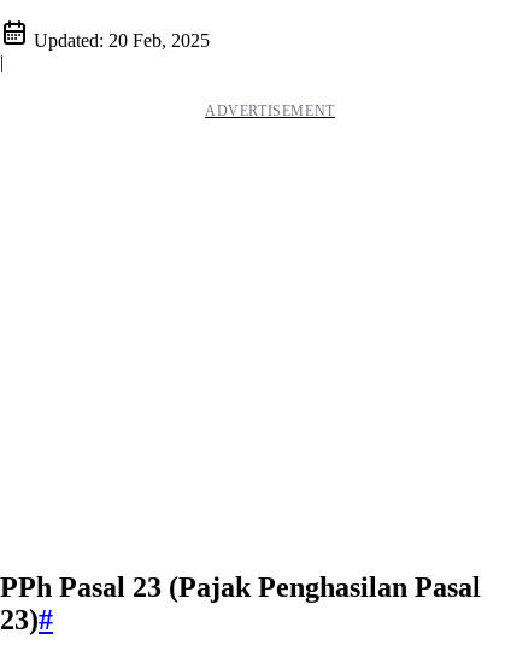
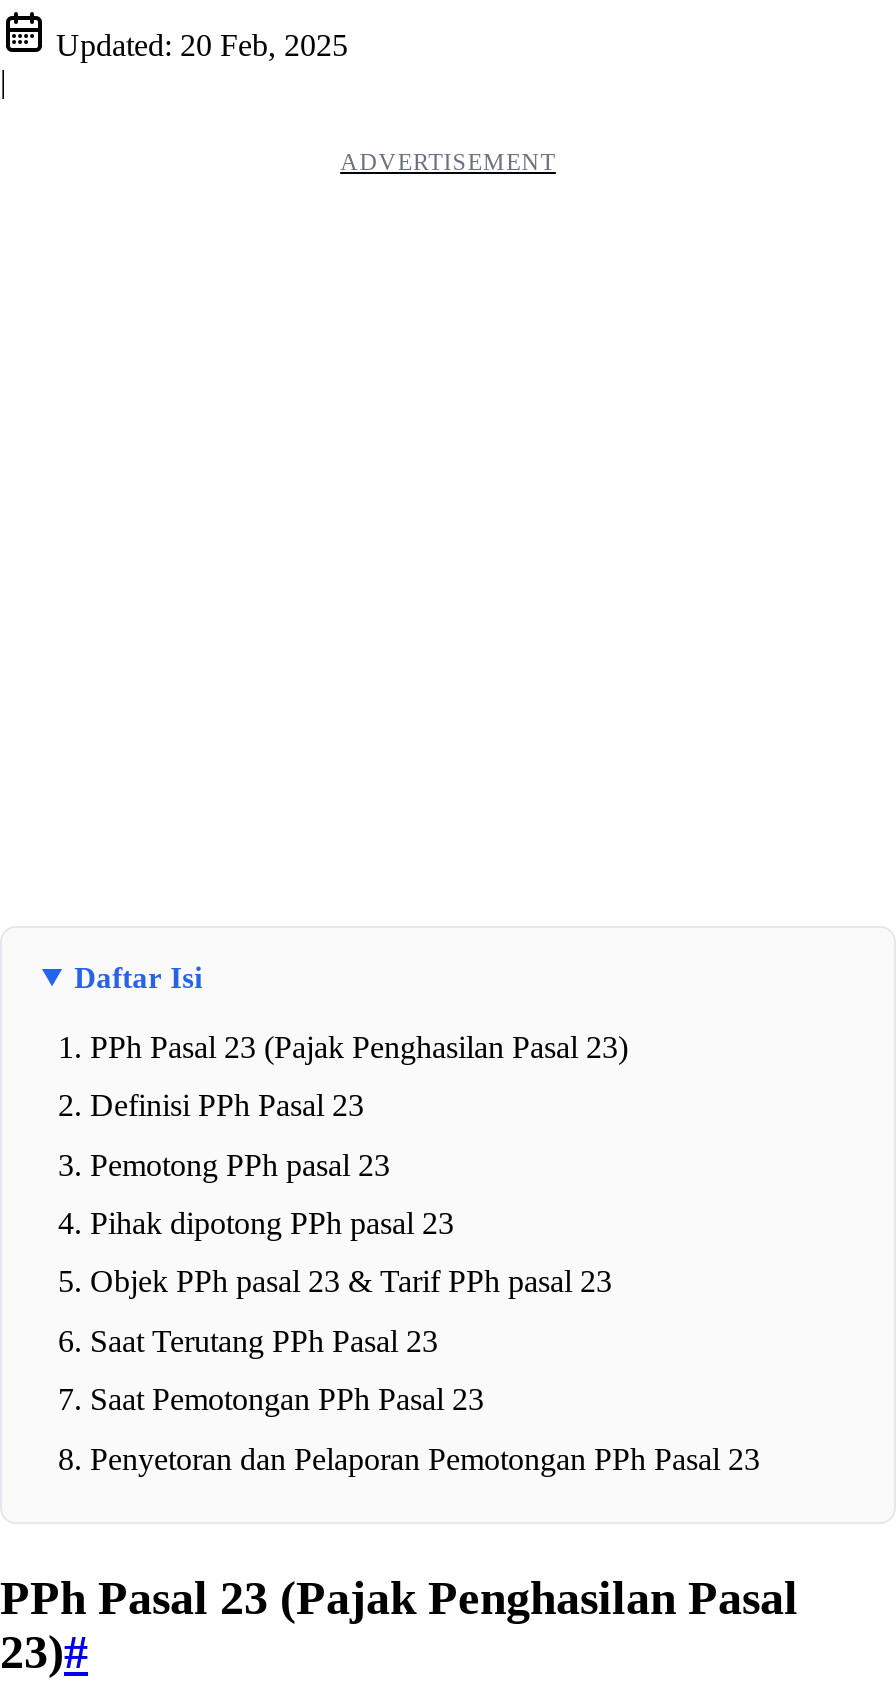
+ Daftar Isi
+ PPh Pasal 23 (Pajak Penghasilan Pasal 23)
+ Definisi PPh Pasal 23
+ Pemotong PPh pasal 23
+ Pihak dipotong PPh pasal 23
+ Objek PPh pasal 23 & Tarif PPh pasal 23
+ Saat Terutang PPh Pasal 23
+ Saat Pemotongan PPh Pasal 23
+ Penyetoran dan Pelaporan Pemotongan PPh Pasal 23
